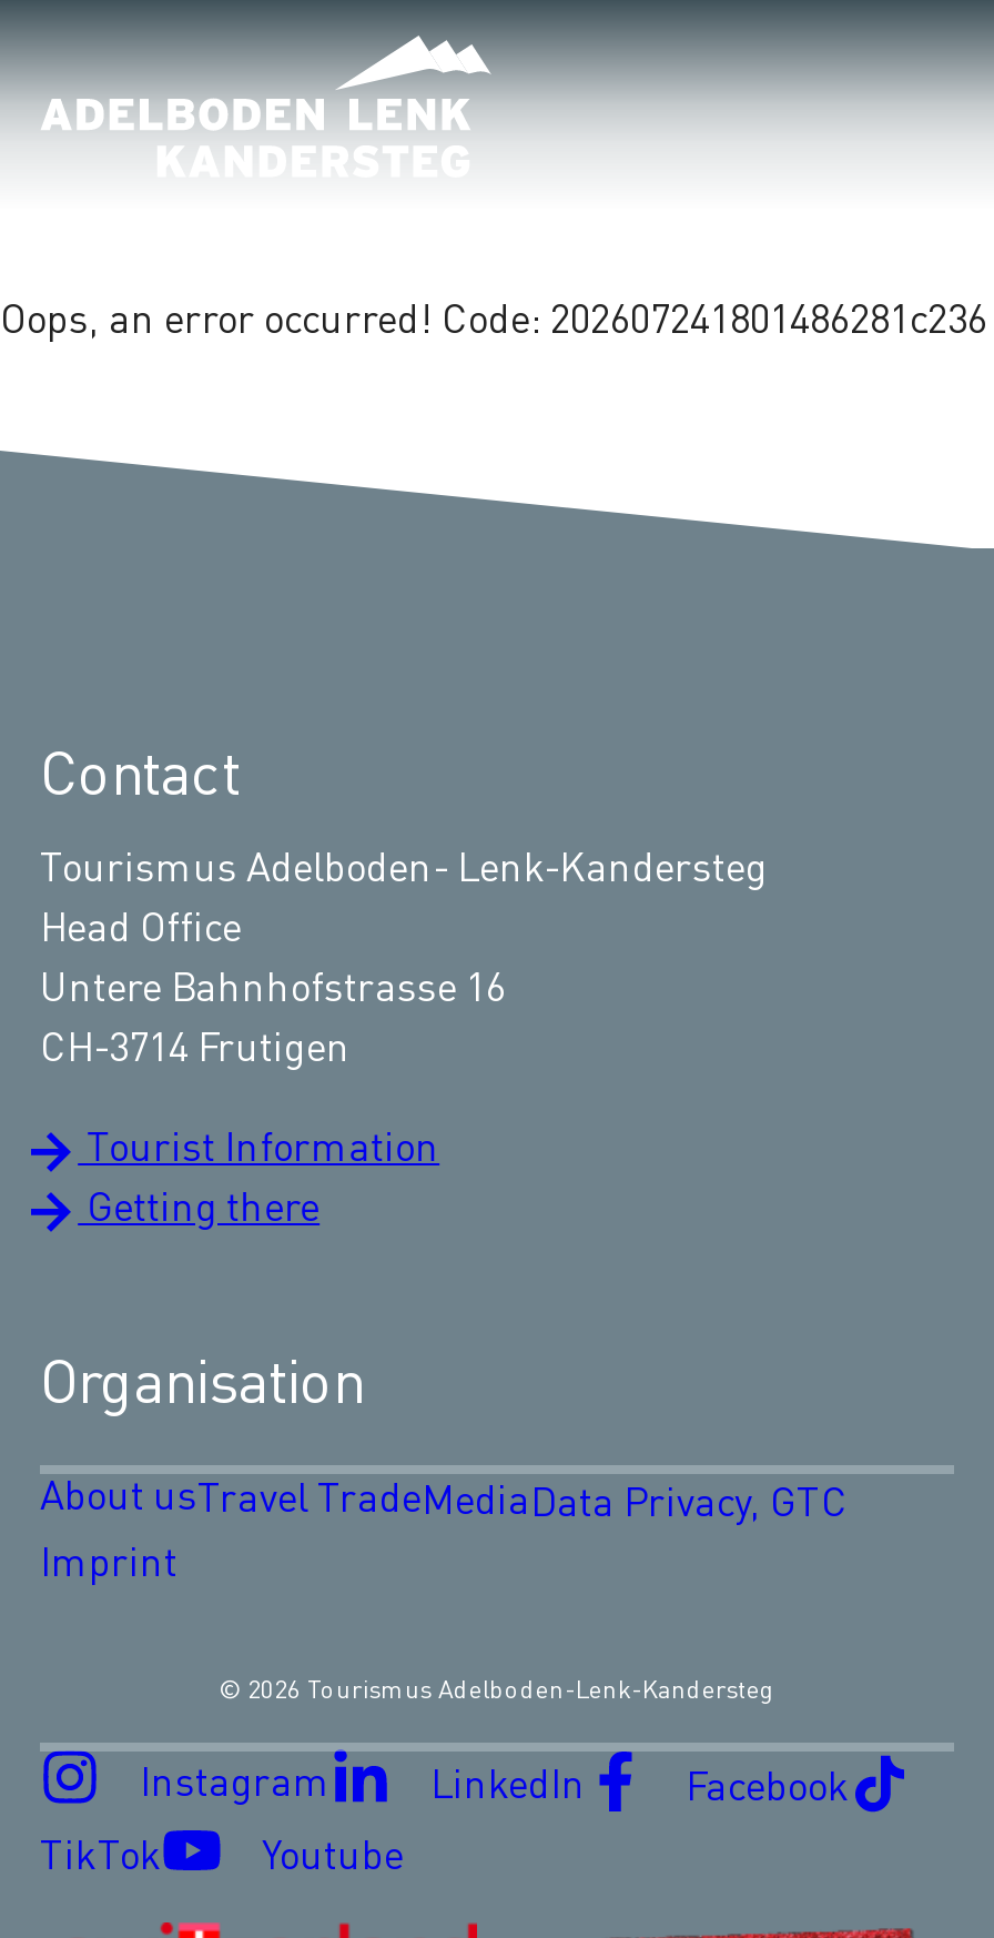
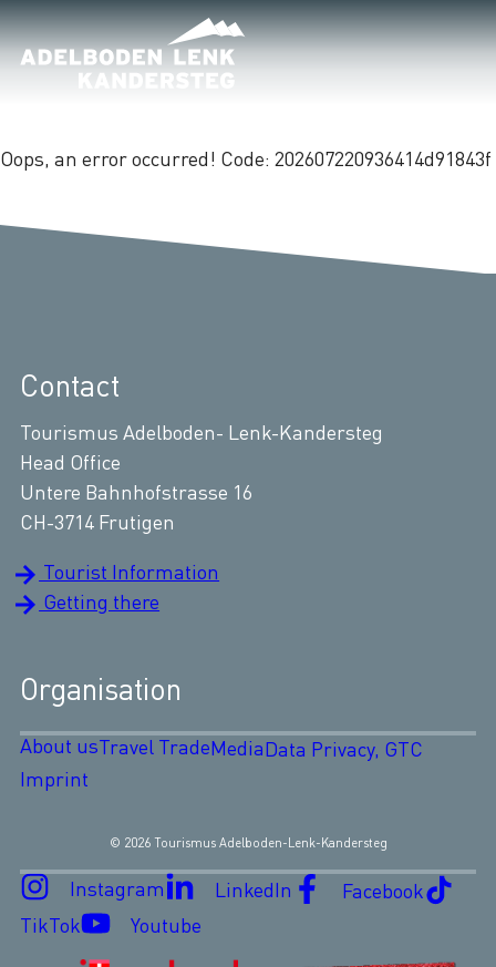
- Oops, an error occurred! Code: 202607241801486281c236
+ Oops, an error occurred! Code: 202607220936414d91843f
